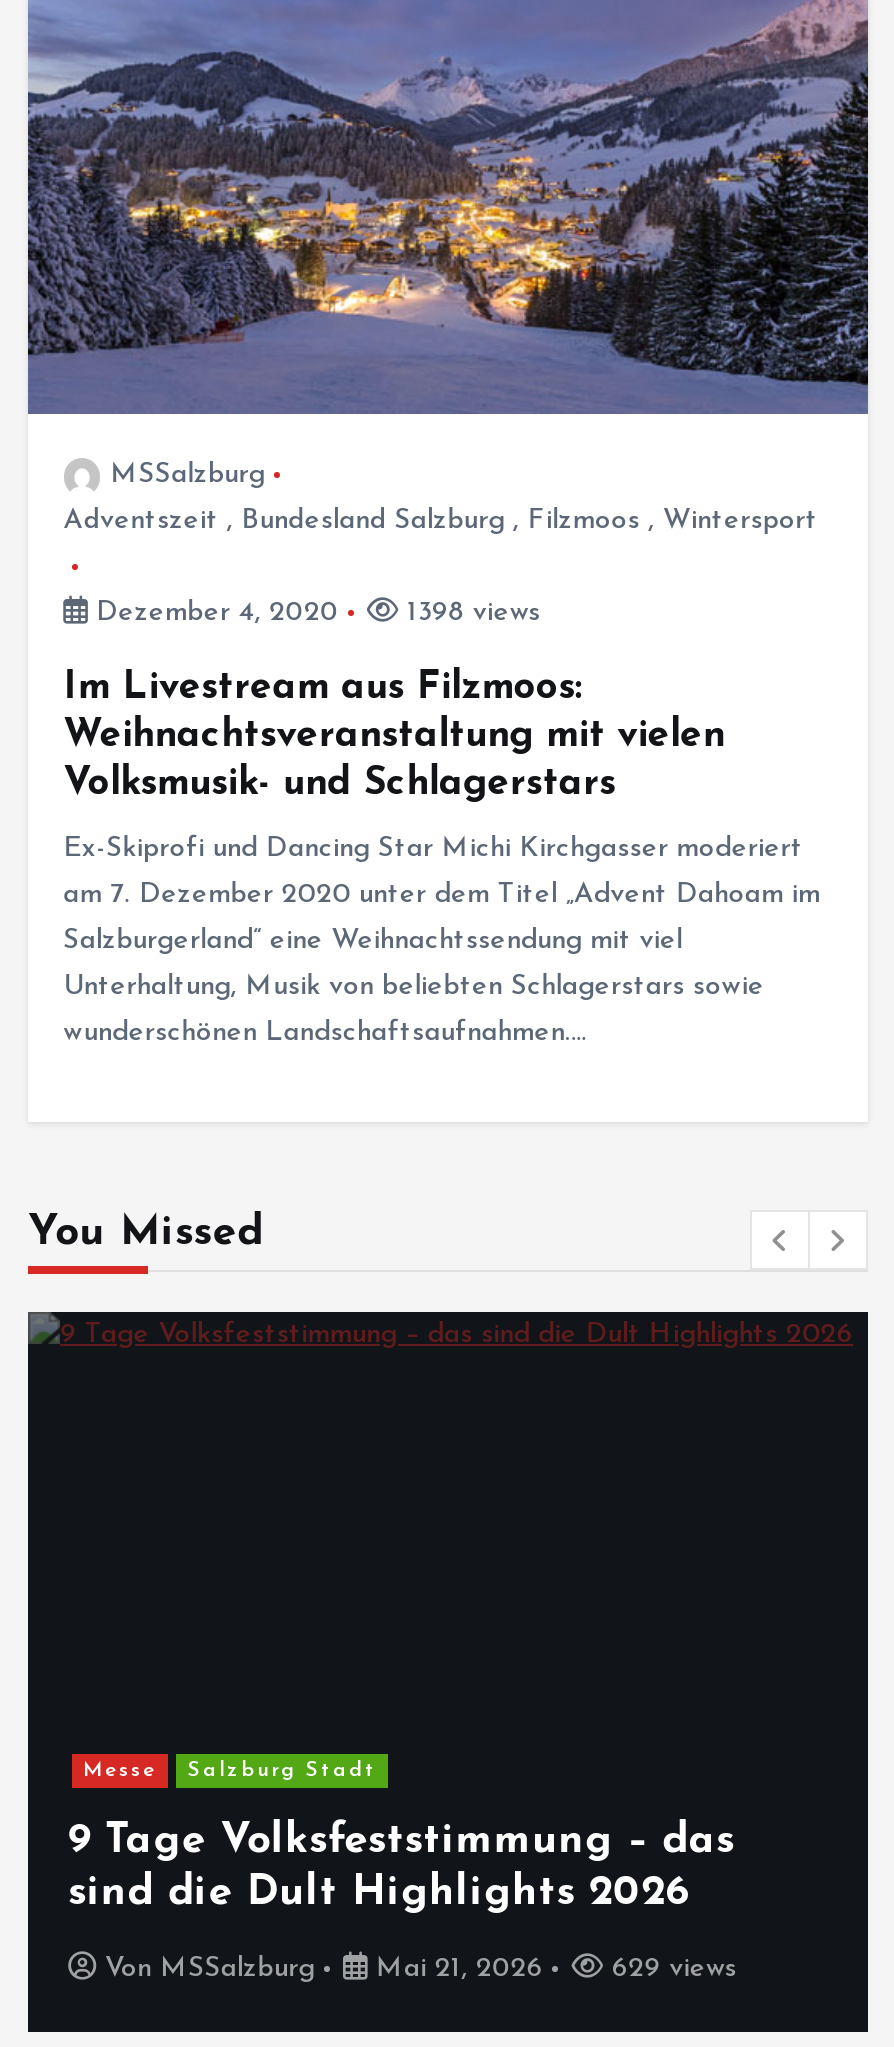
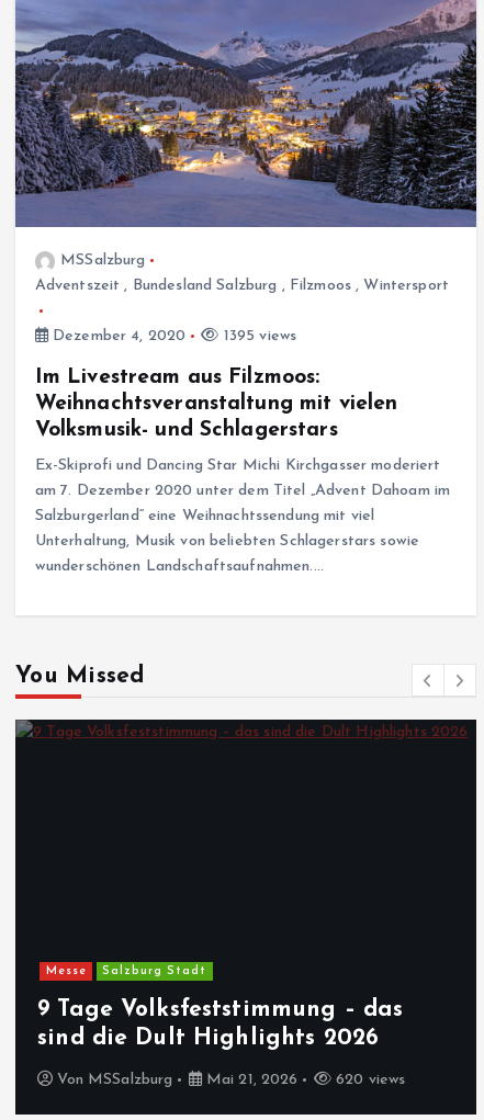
- 1398 views
+ 1395 views

- 629 views
+ 620 views
